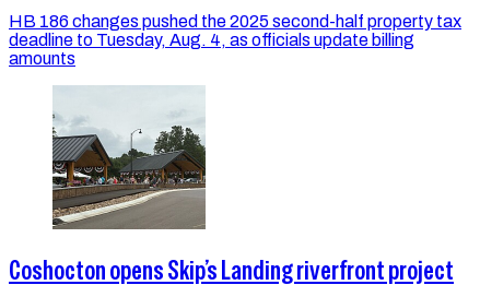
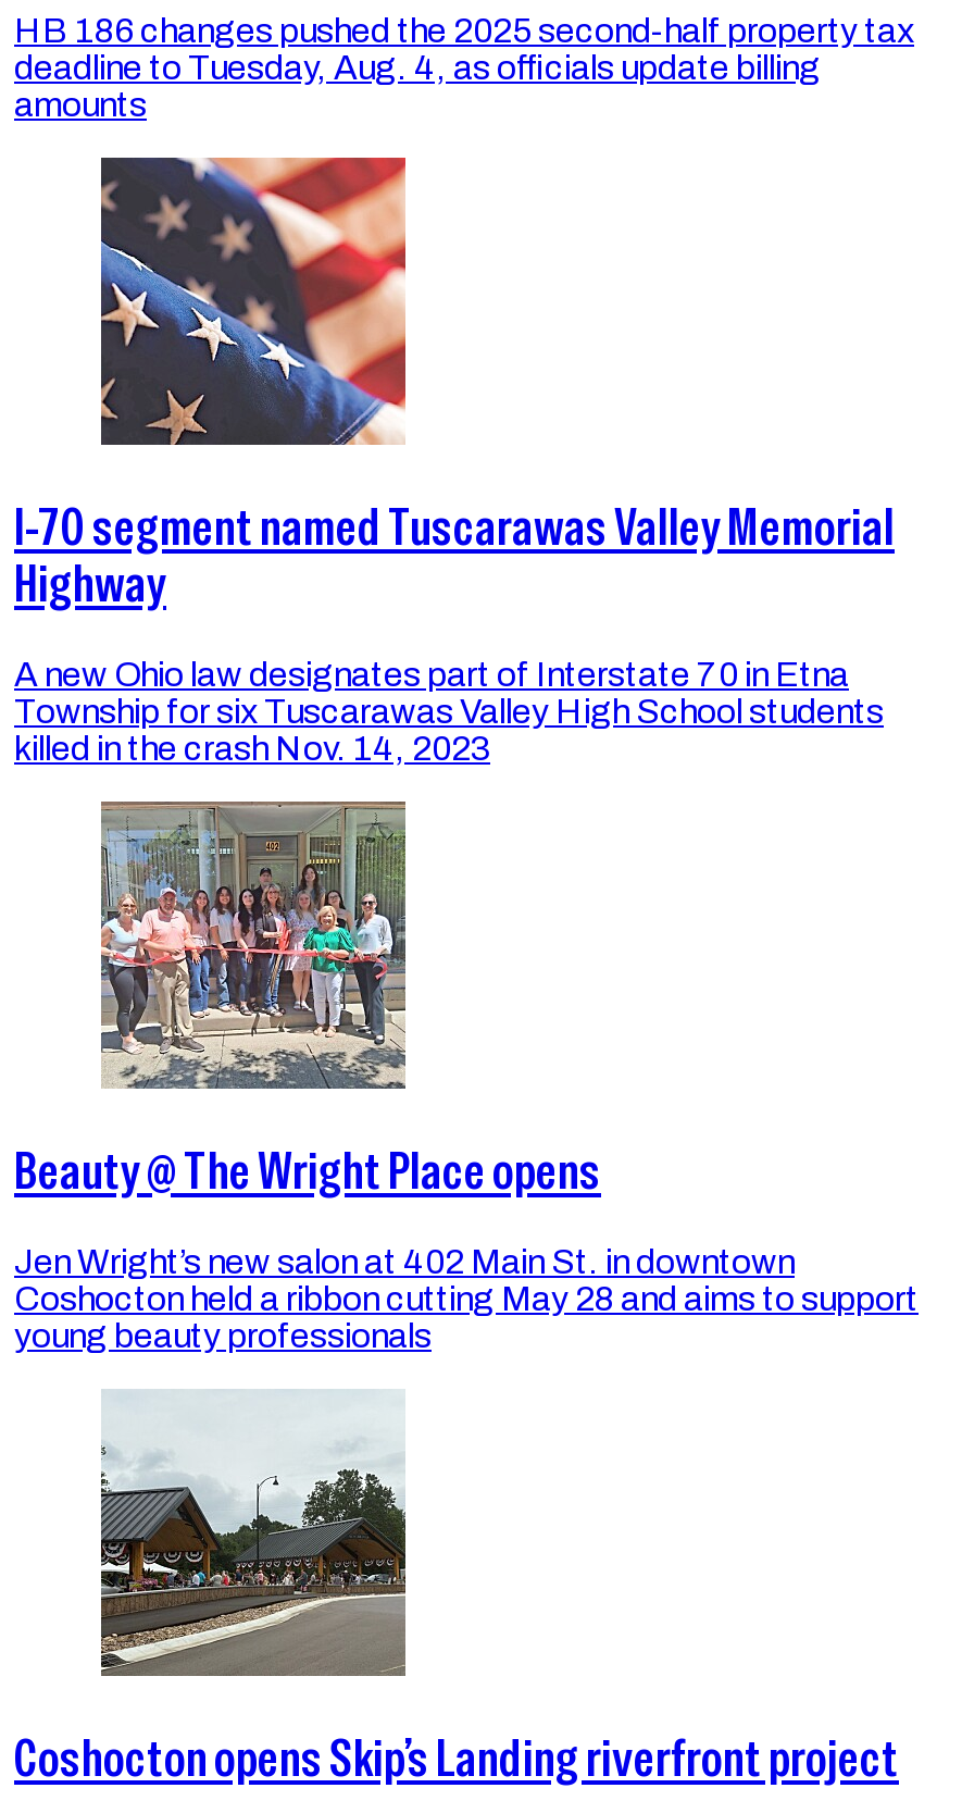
+ [image]
+ I-70 segment named Tuscarawas Valley Memorial
+ Highway
+ A new Ohio law designates part of Interstate 70 in Etna
+ Township for six Tuscarawas Valley High School students
+ killed in the crash Nov. 14, 2023

+ [image]
+ Beauty @ The Wright Place opens
+ Jen Wright’s new salon at 402 Main St. in downtown
+ Coshocton held a ribbon cutting May 28 and aims to support
+ young beauty professionals
